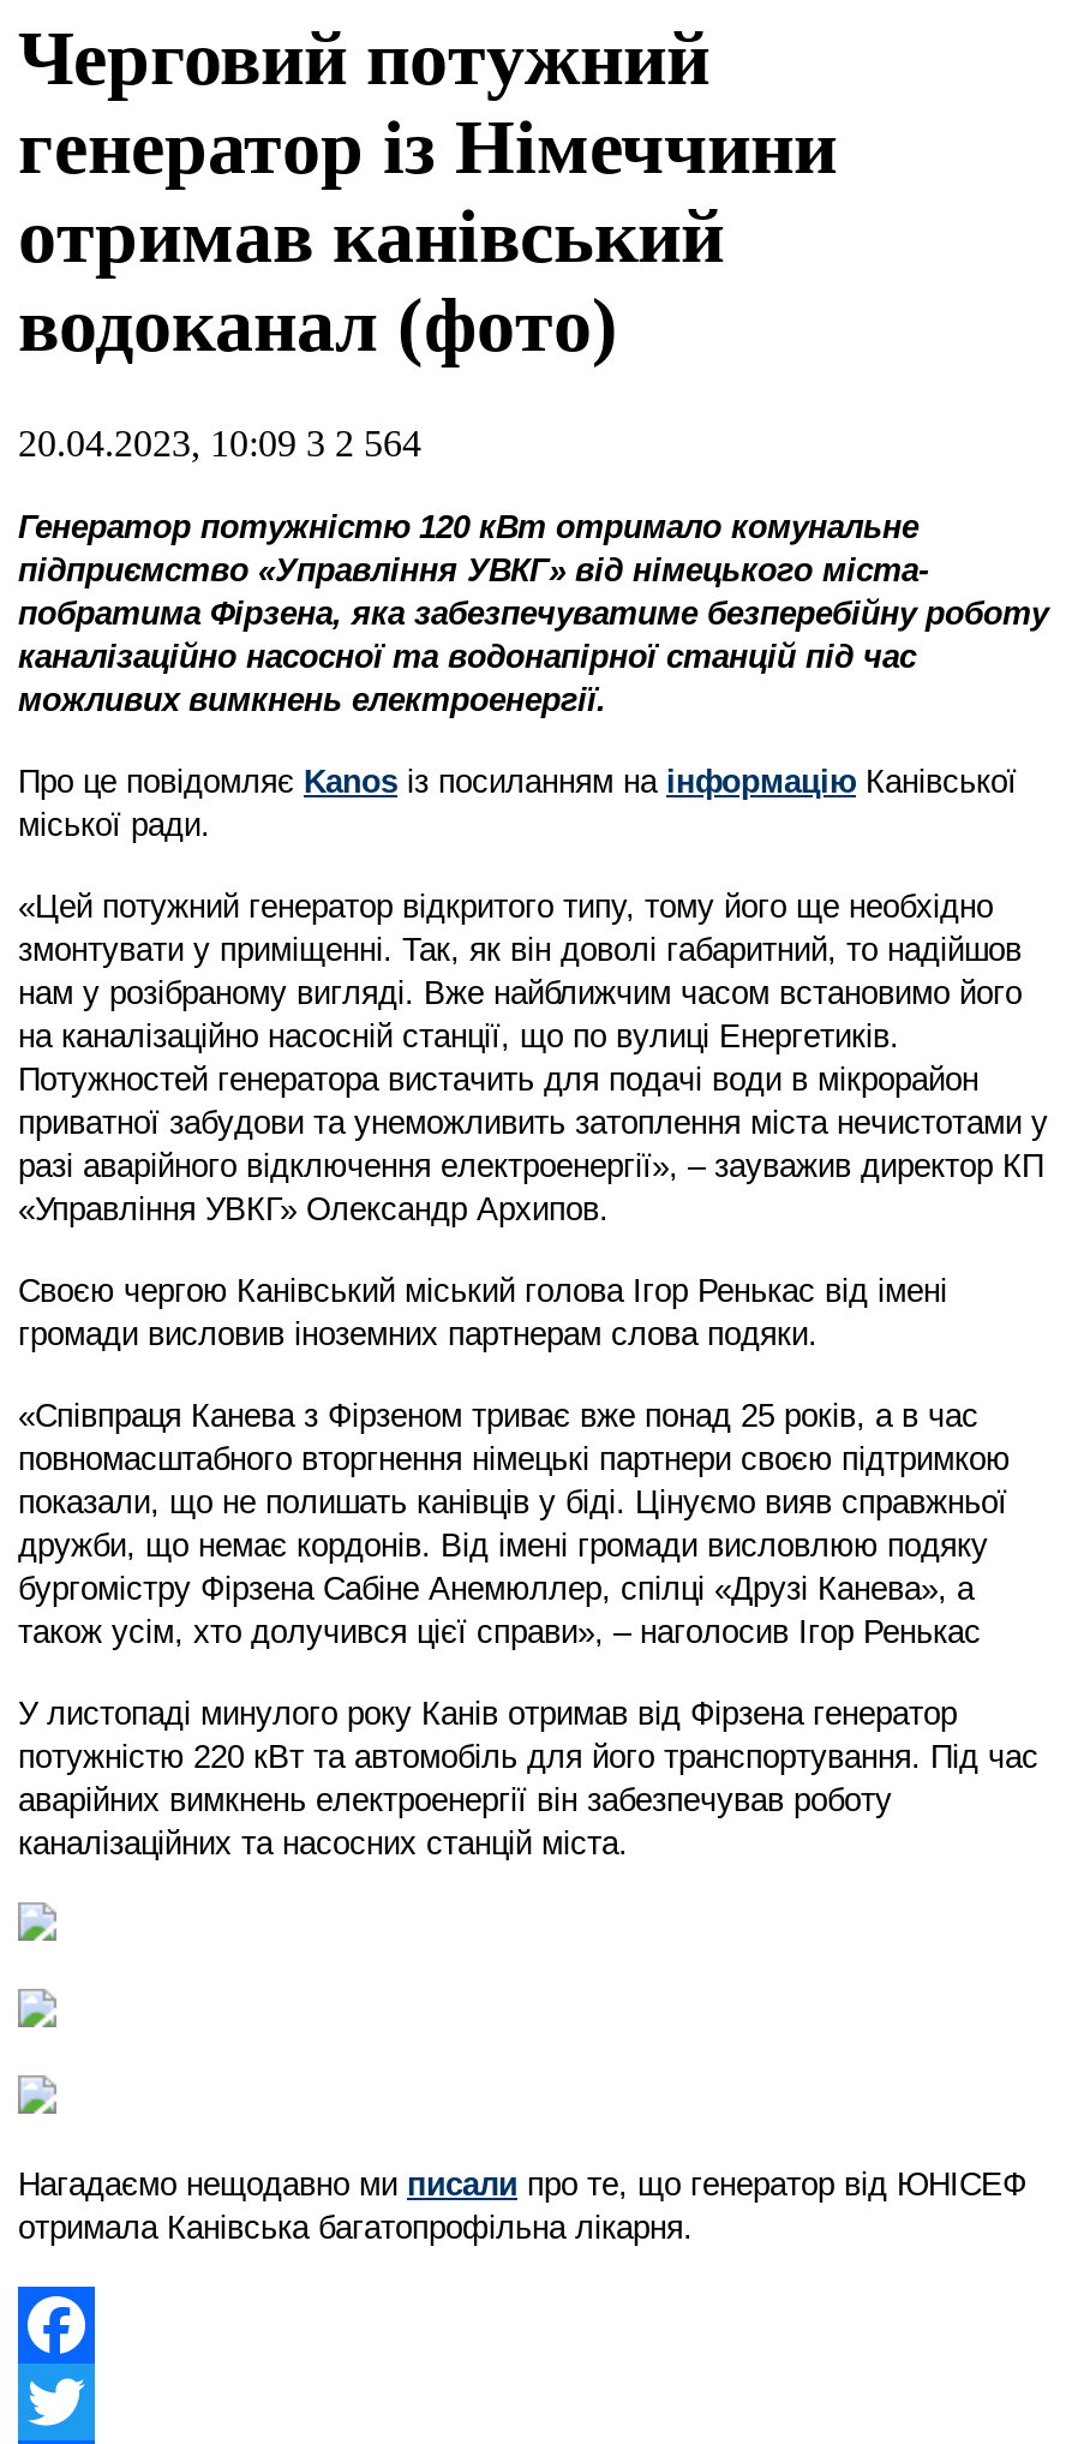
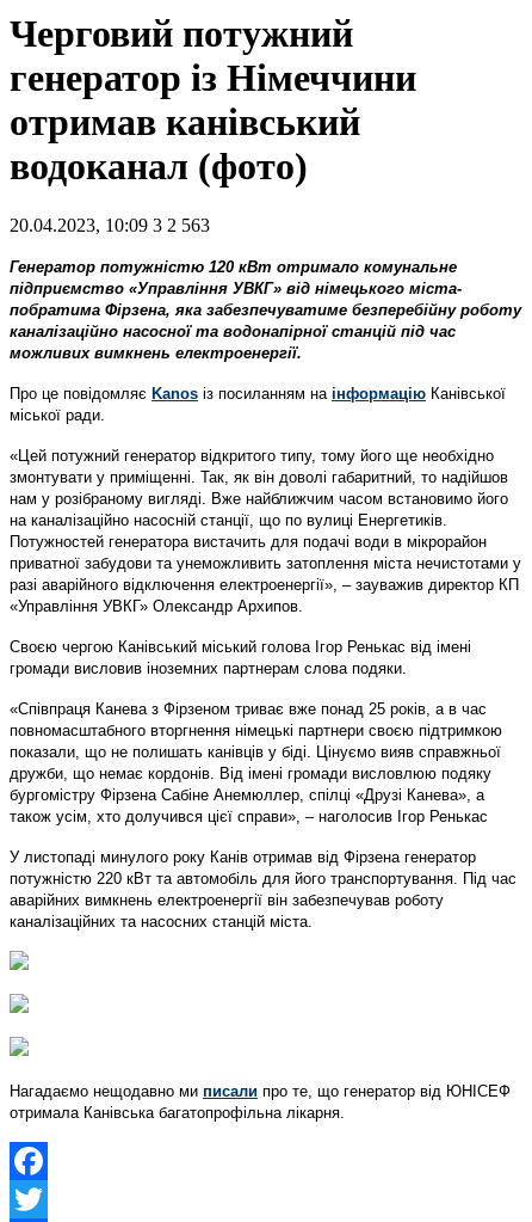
- 20.04.2023, 10:09 3 2 564
+ 20.04.2023, 10:09 3 2 563
